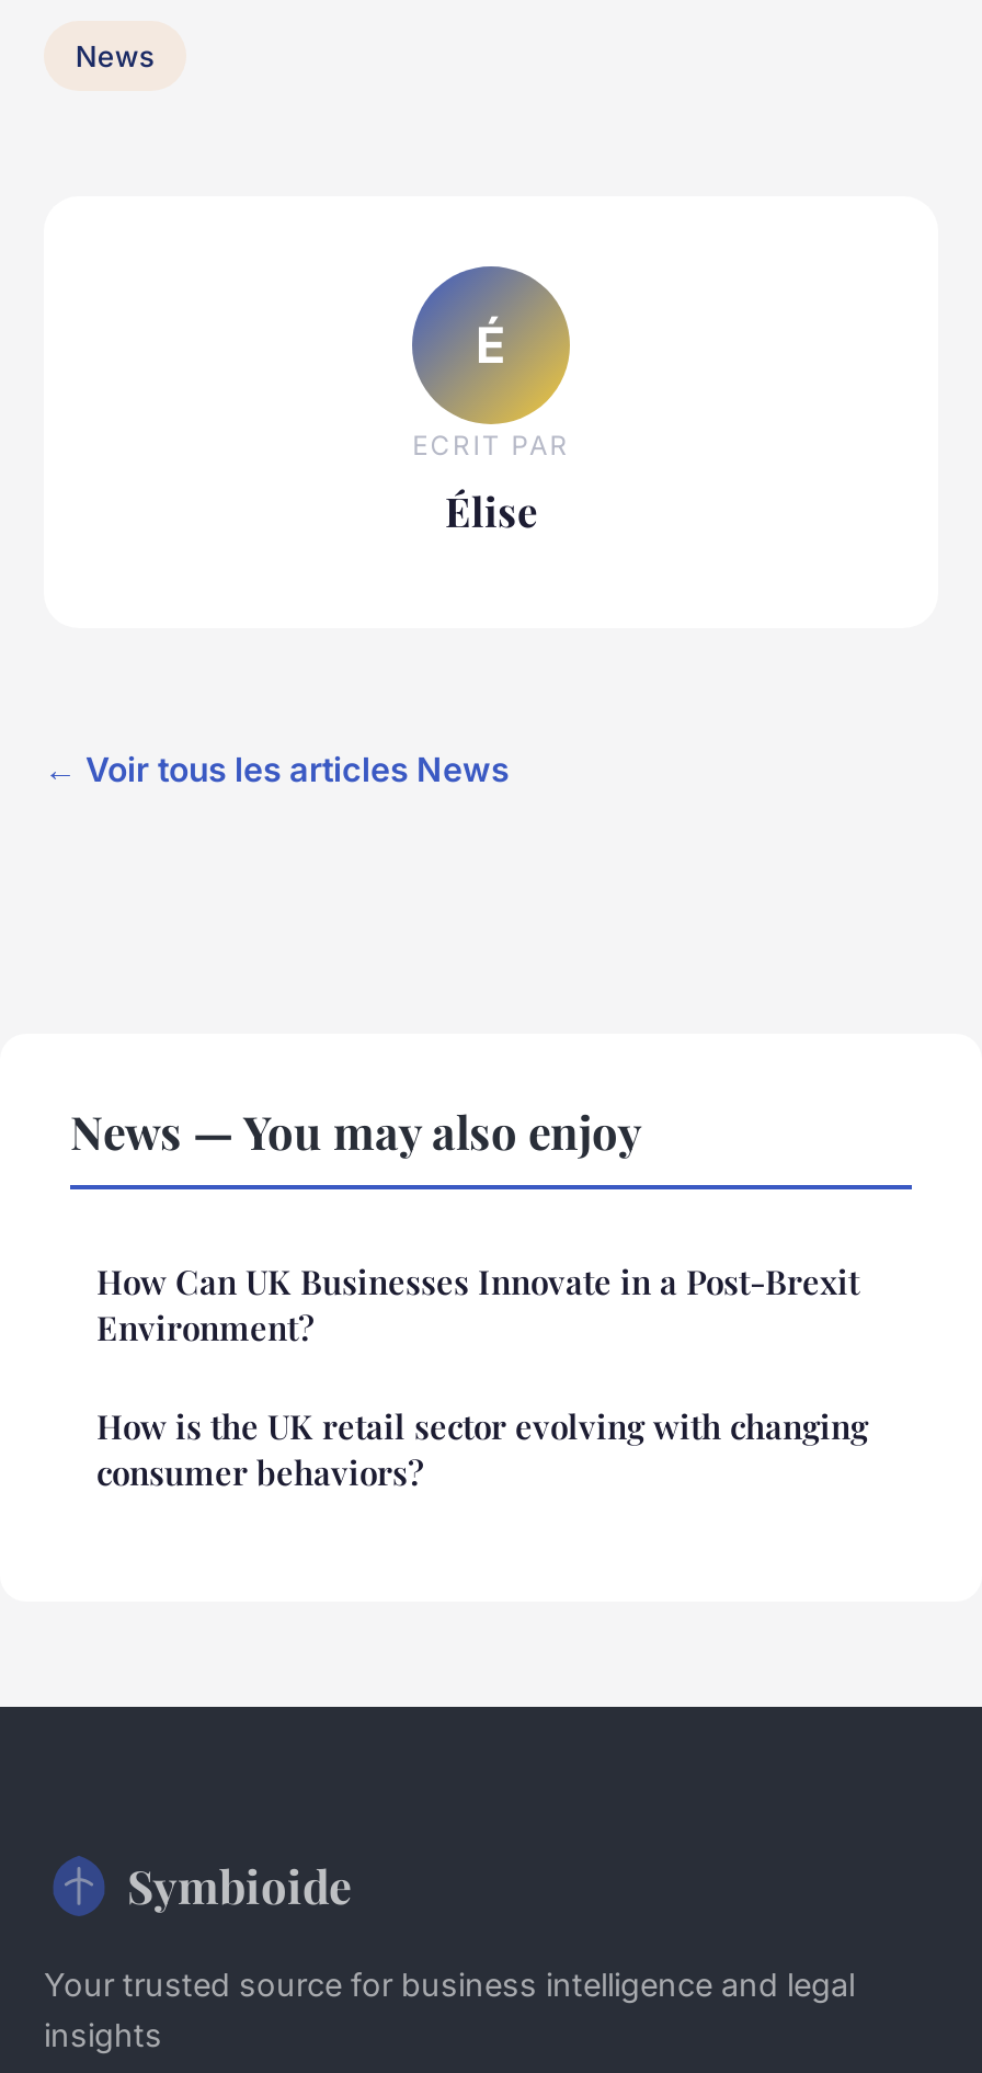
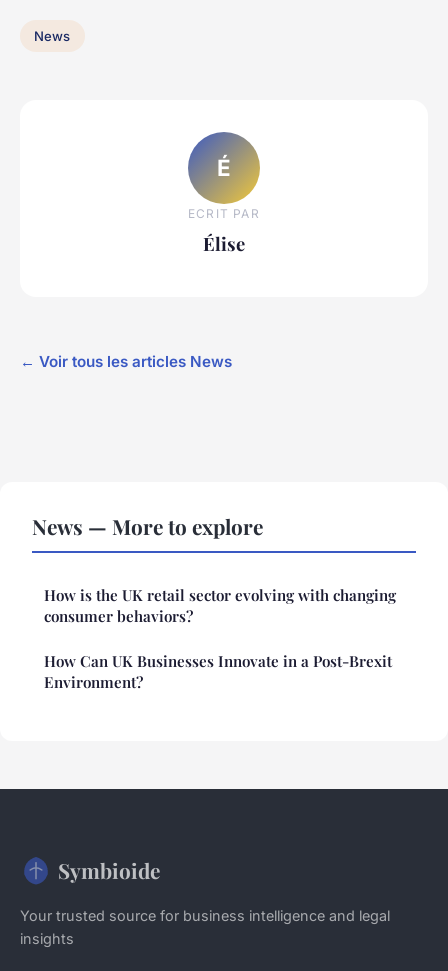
- News — You may also enjoy
+ News — More to explore

moved down: How Can UK Businesses Innovate in a Post-Brexit | Environment?

moved up: How is the UK retail sector evolving with changing | consumer behaviors?
